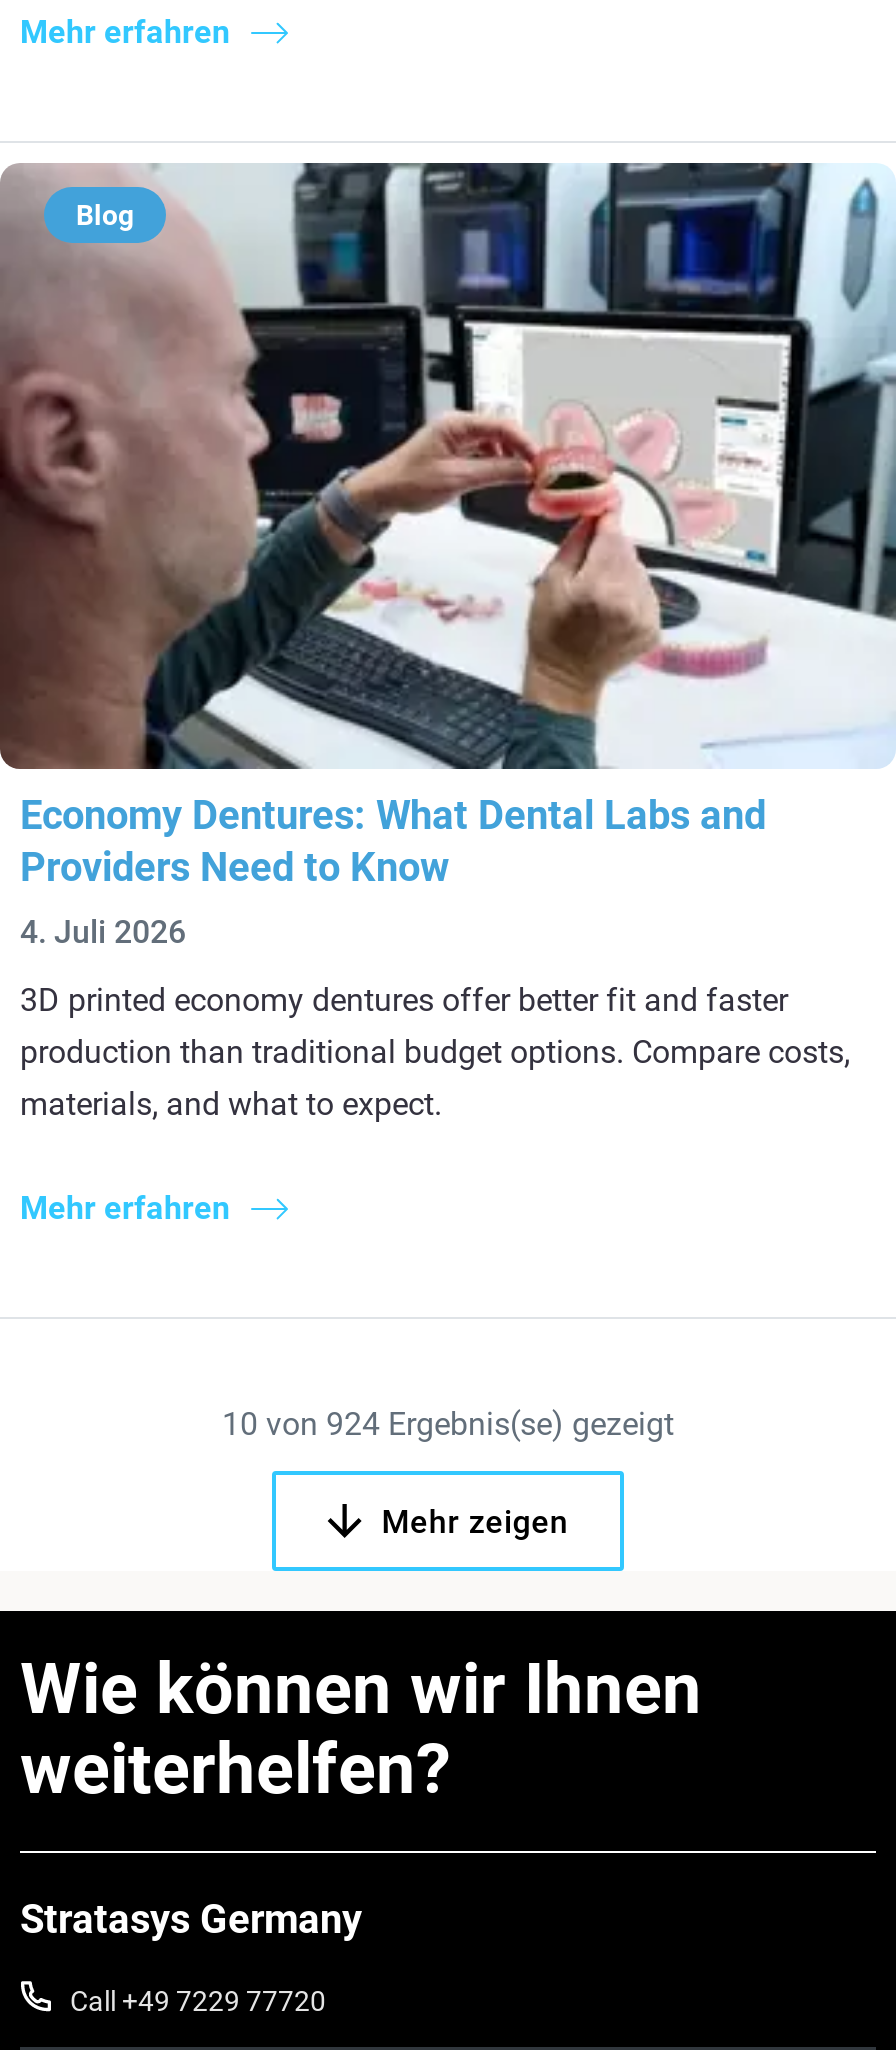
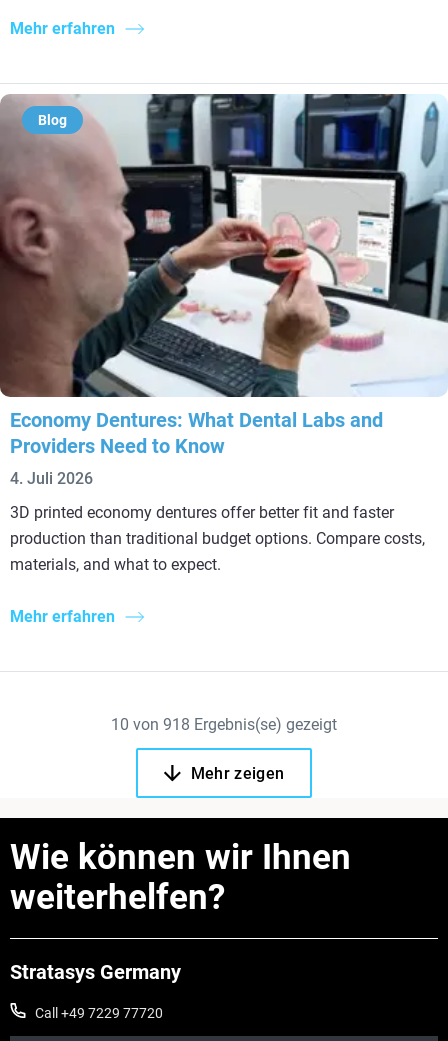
- 10 von 924 Ergebnis(se) gezeigt
+ 10 von 918 Ergebnis(se) gezeigt
